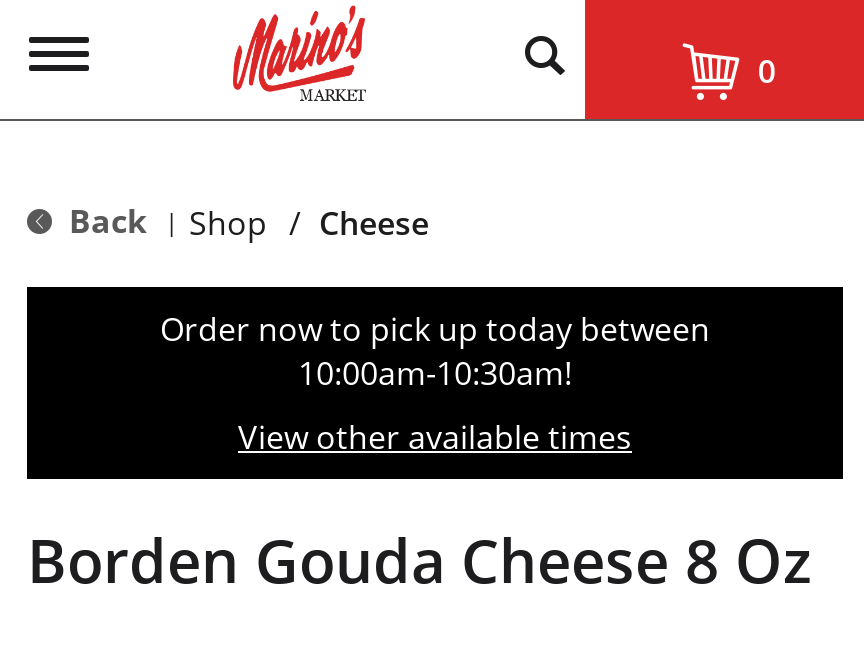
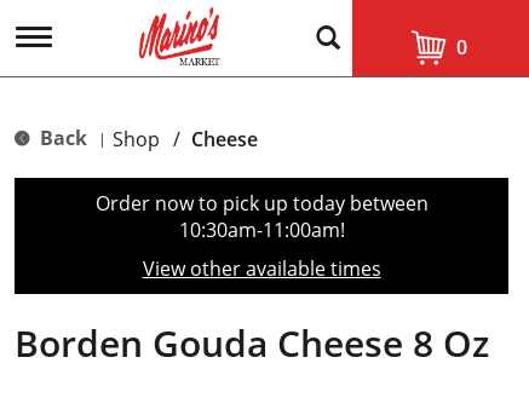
- 10:00am-10:30am!
+ 10:30am-11:00am!
